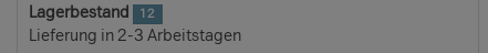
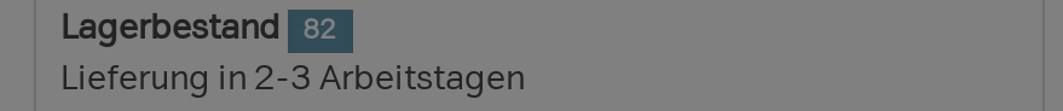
- Lagerbestand 12
+ Lagerbestand 82
